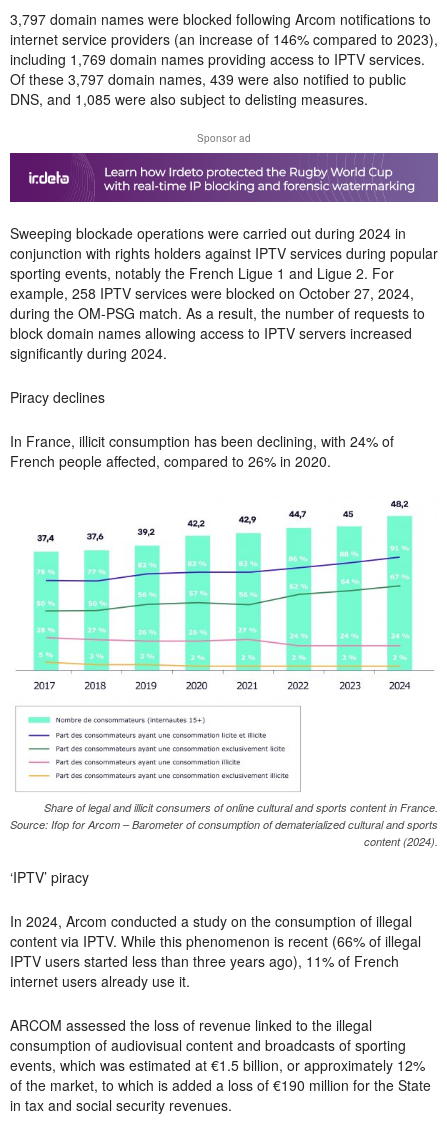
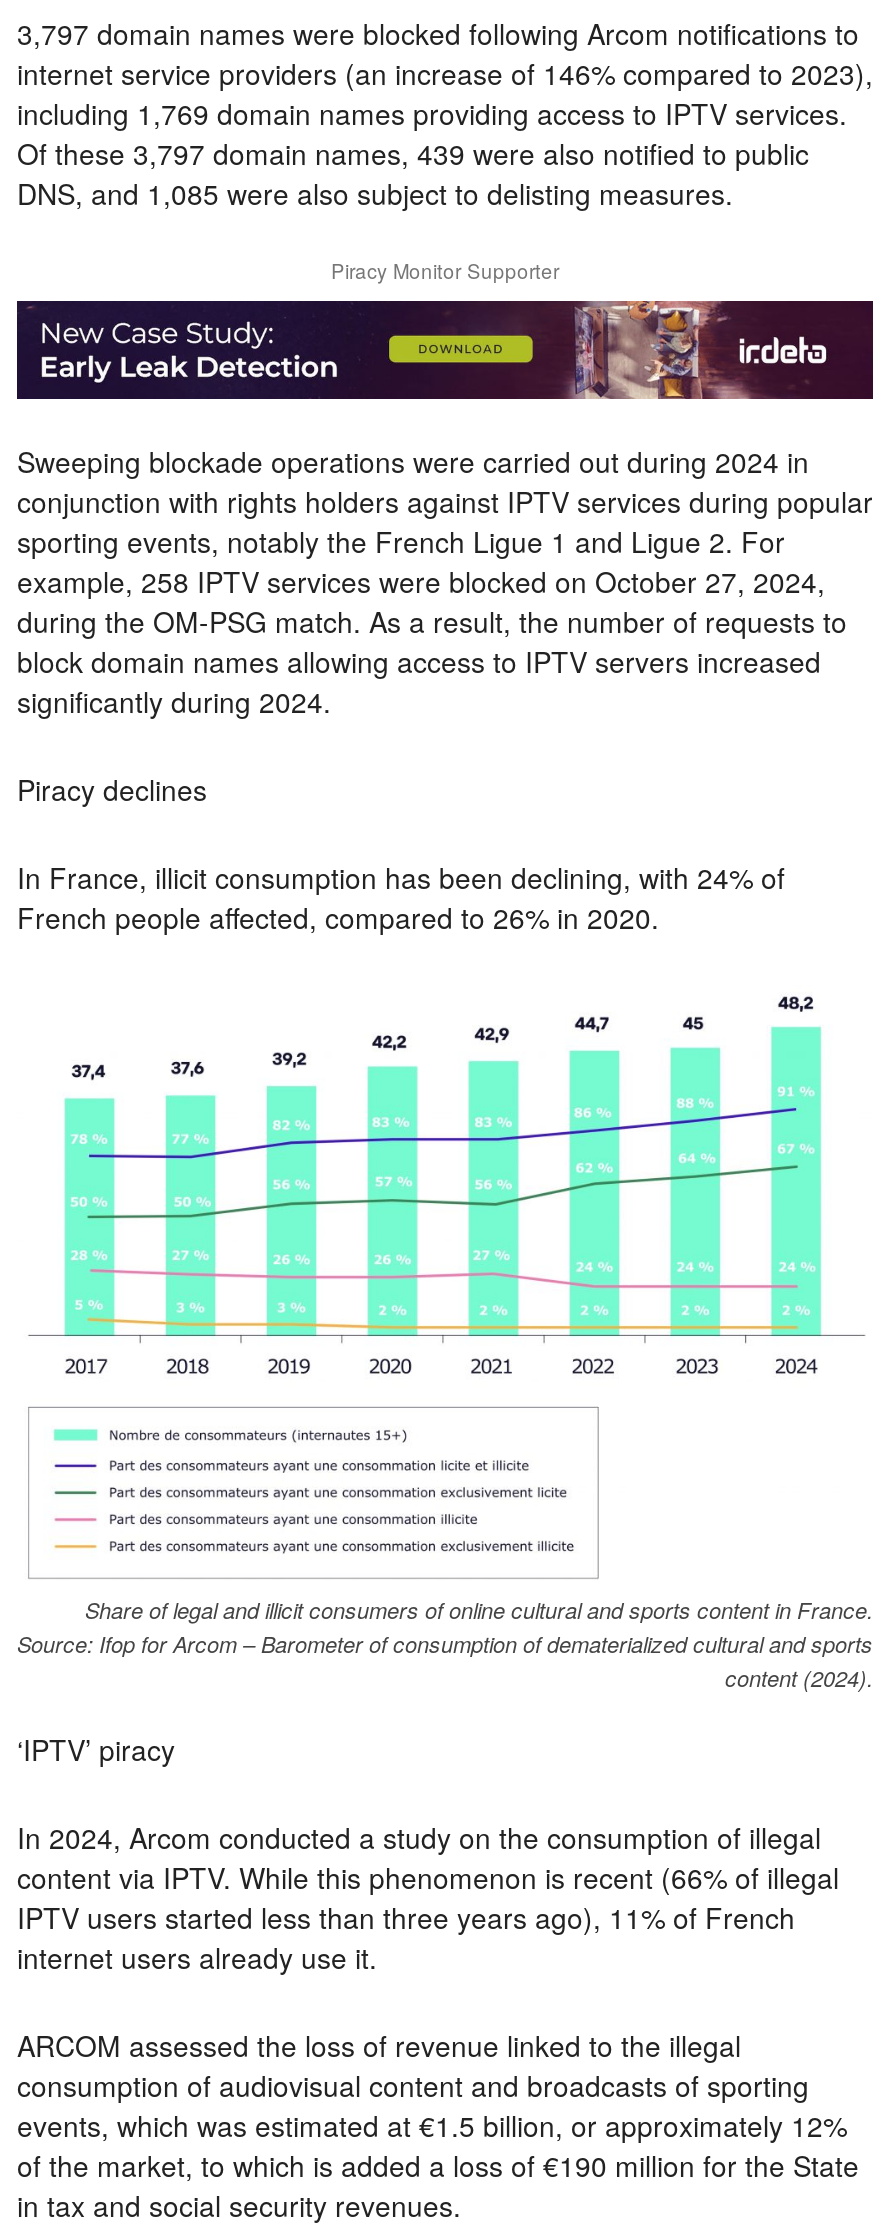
- Sponsor ad
+ Piracy Monitor Supporter

- [image]
+ [image]
